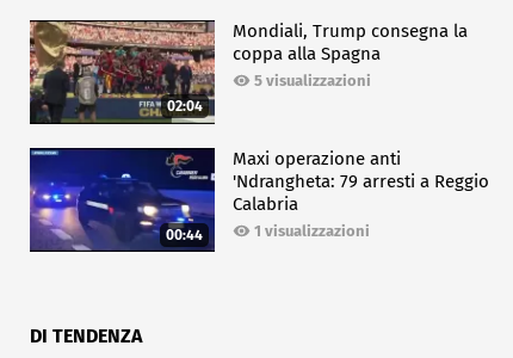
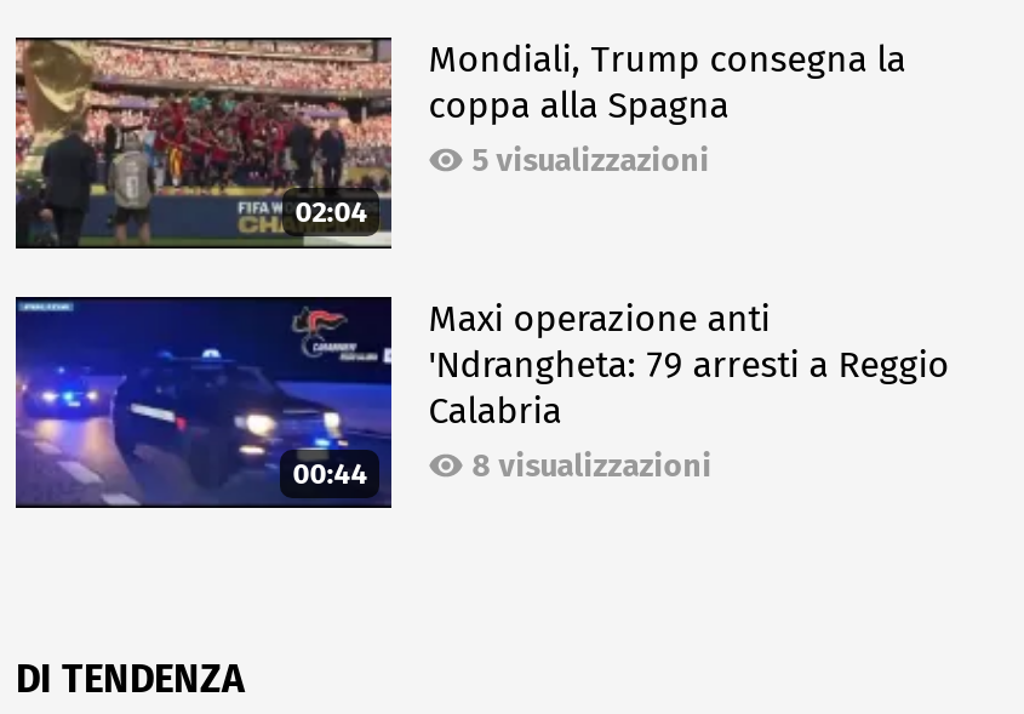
- 1 visualizzazioni
+ 8 visualizzazioni
